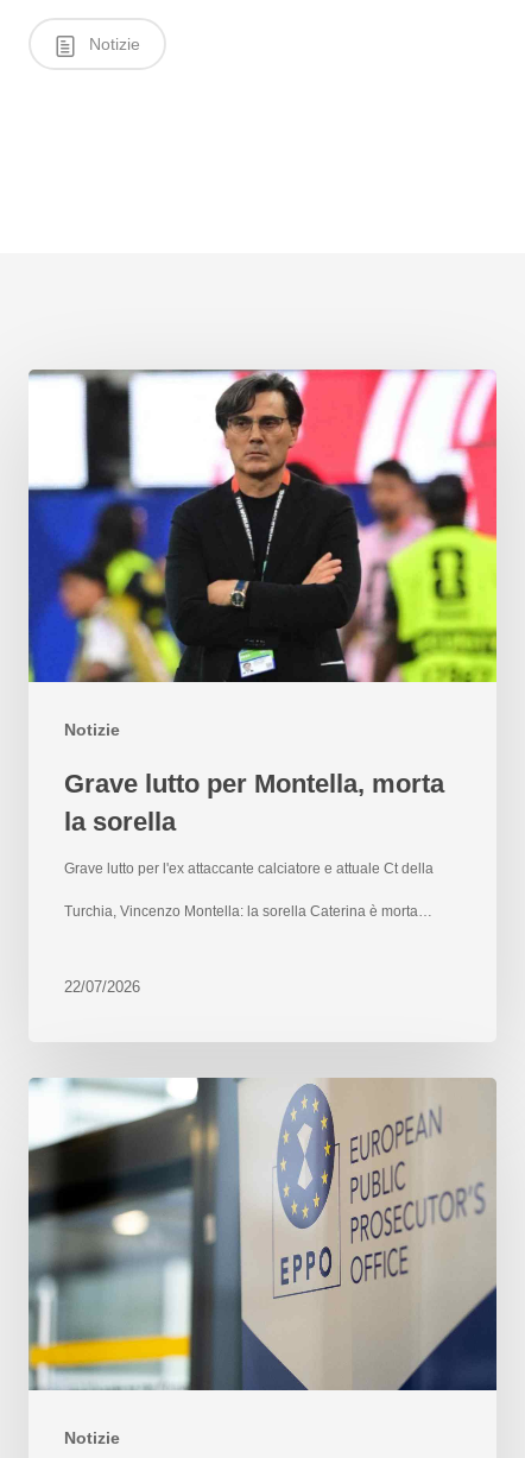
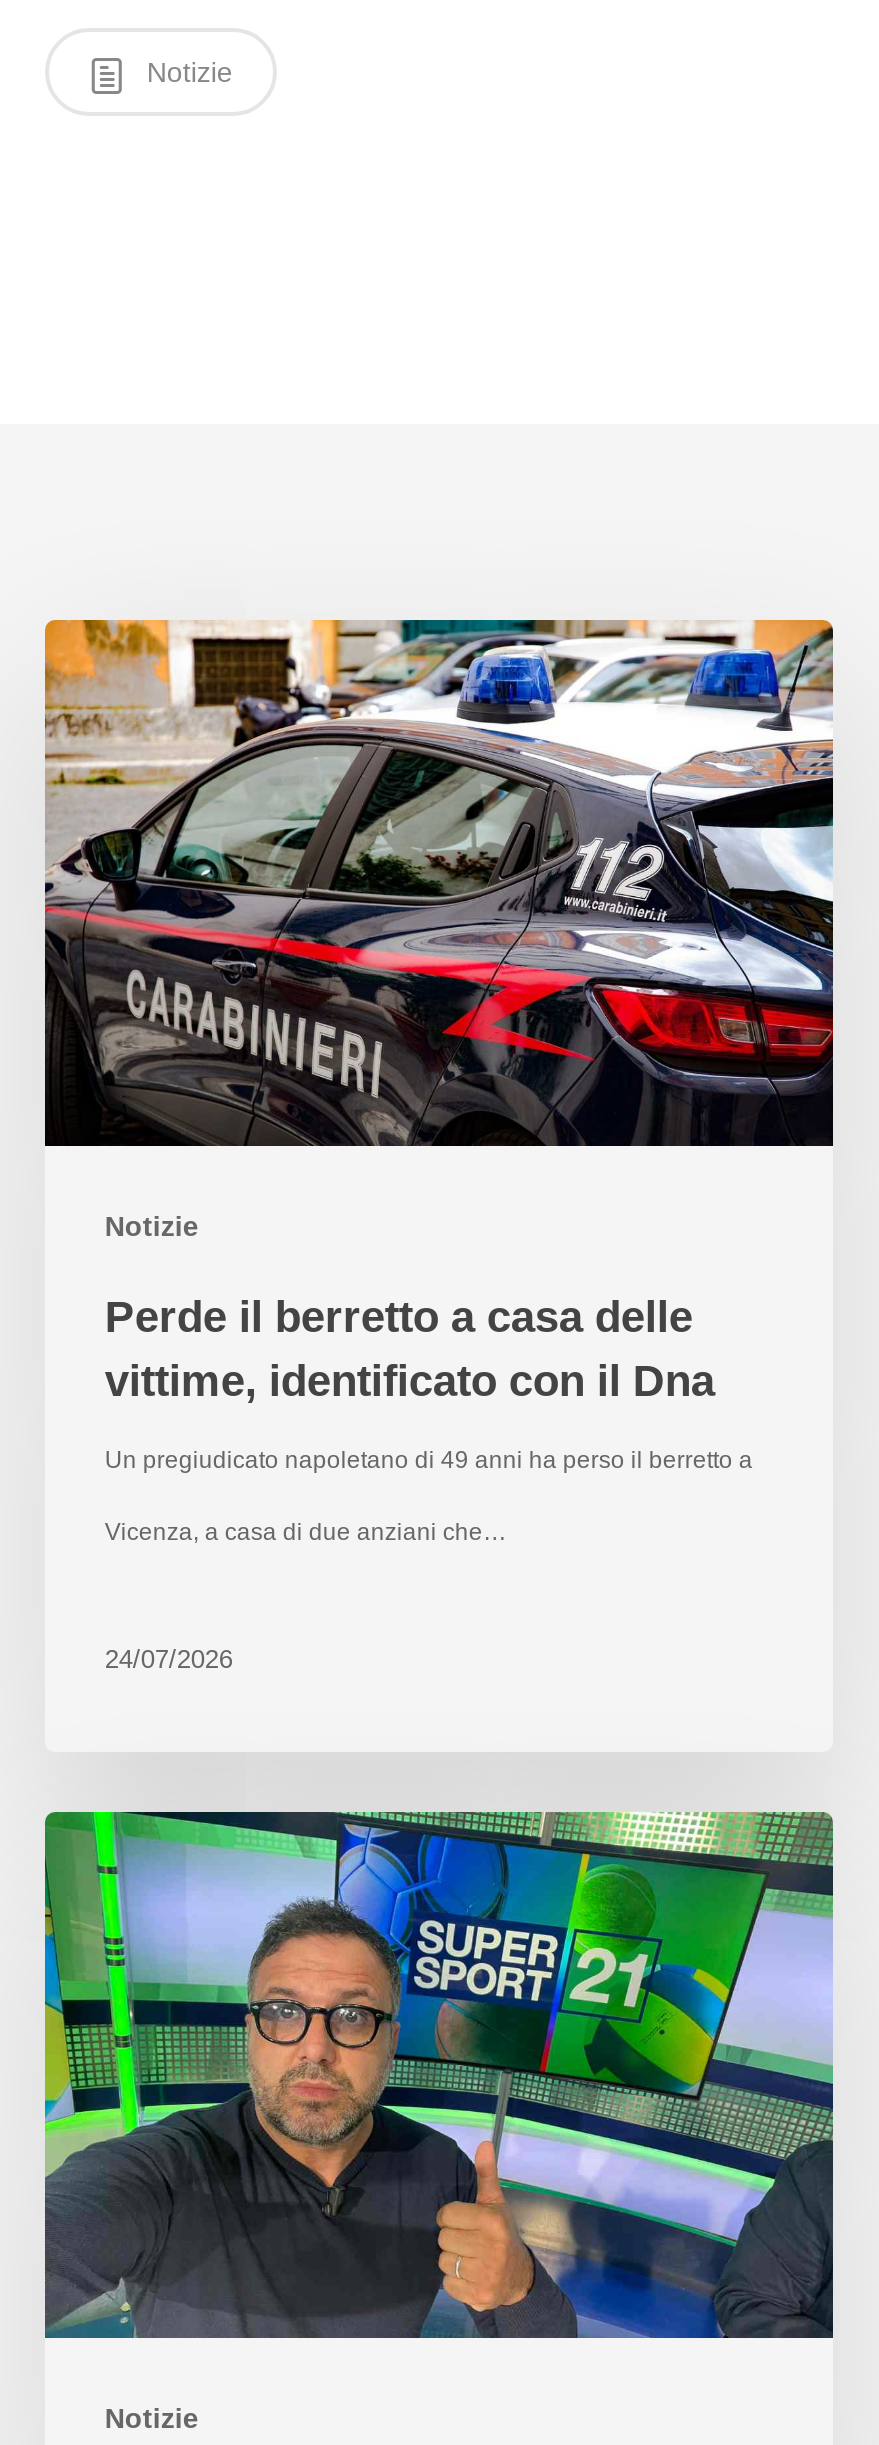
- [image]
+ [image]

- Grave lutto per Montella, morta
- la sorella
+ Perde il berretto a casa delle
+ vittime, identificato con il Dna

- Grave lutto per l'ex attaccante calciatore e attuale Ct della
+ Un pregiudicato napoletano di 49 anni ha perso il berretto a

- Turchia, Vincenzo Montella: la sorella Caterina è morta…
+ Vicenza, a casa di due anziani che…

- 22/07/2026
+ 24/07/2026

- [image]
+ [image]
